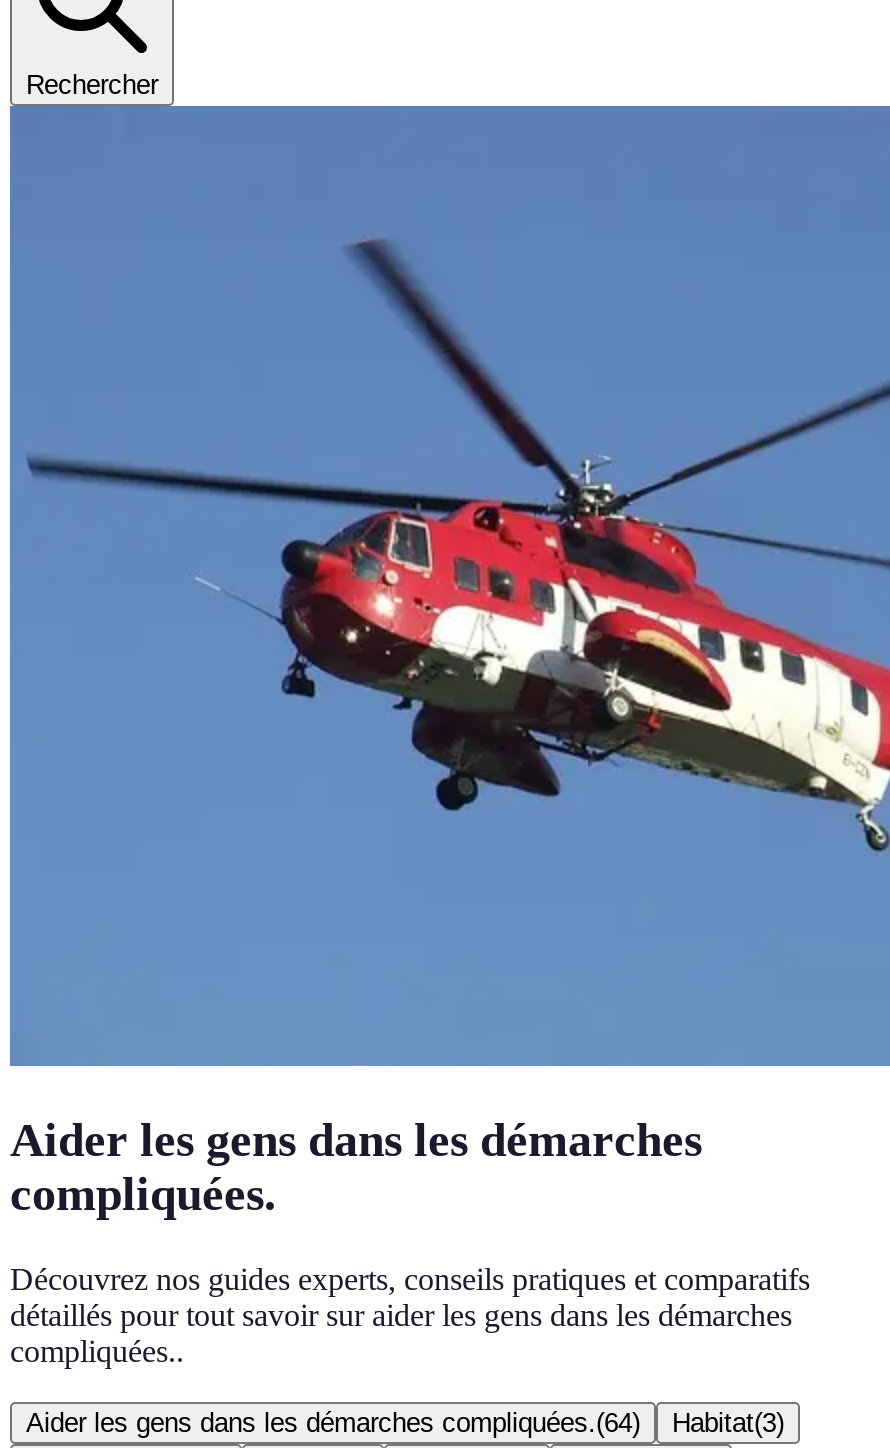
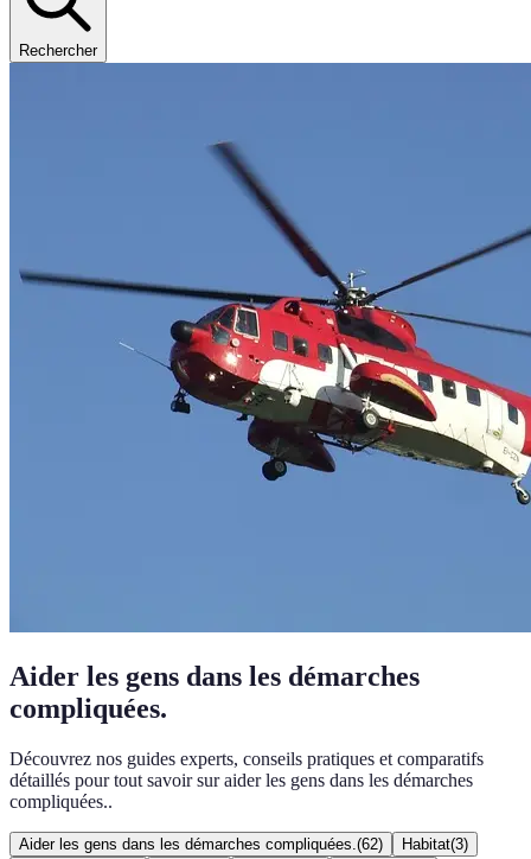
- Aider les gens dans les démarches compliquées.(64)
+ Aider les gens dans les démarches compliquées.(62)
